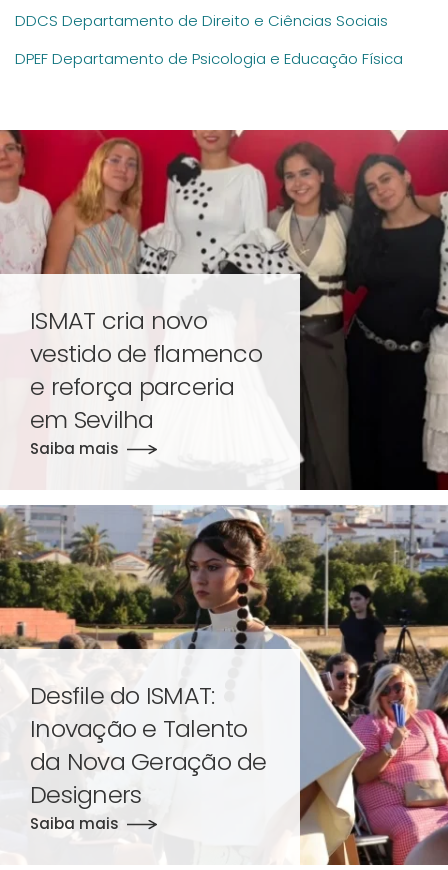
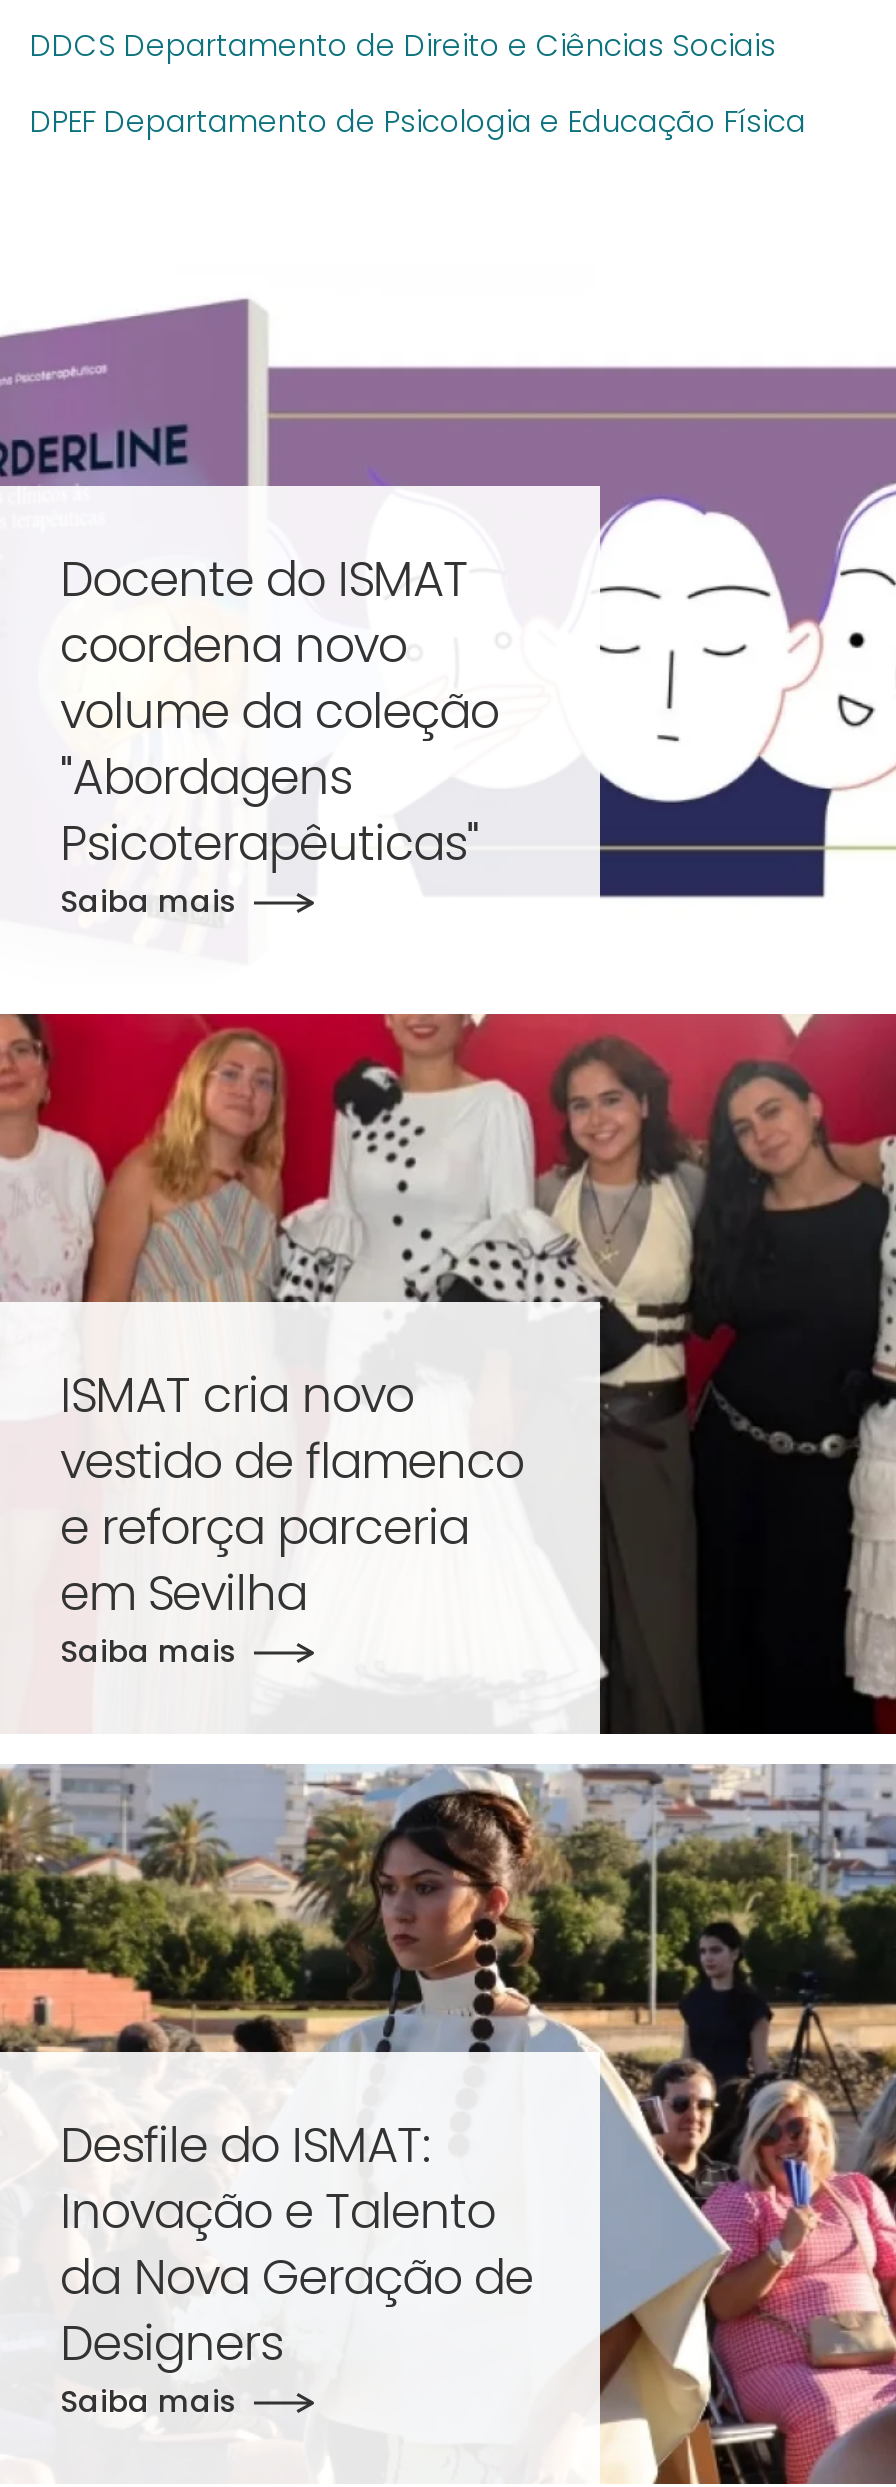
+ [image]
+ Docente do ISMAT
+ coordena novo
+ volume da coleção
+ "Abordagens
+ Psicoterapêuticas"
+ Saiba mais
